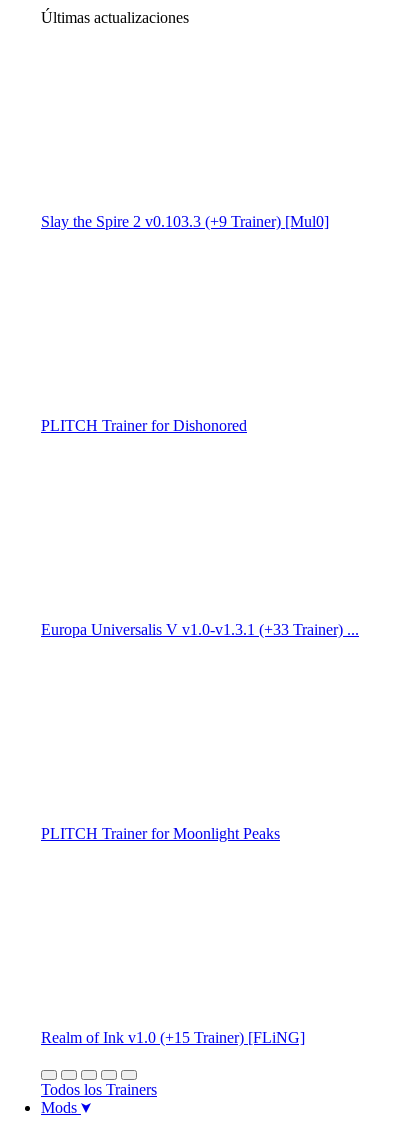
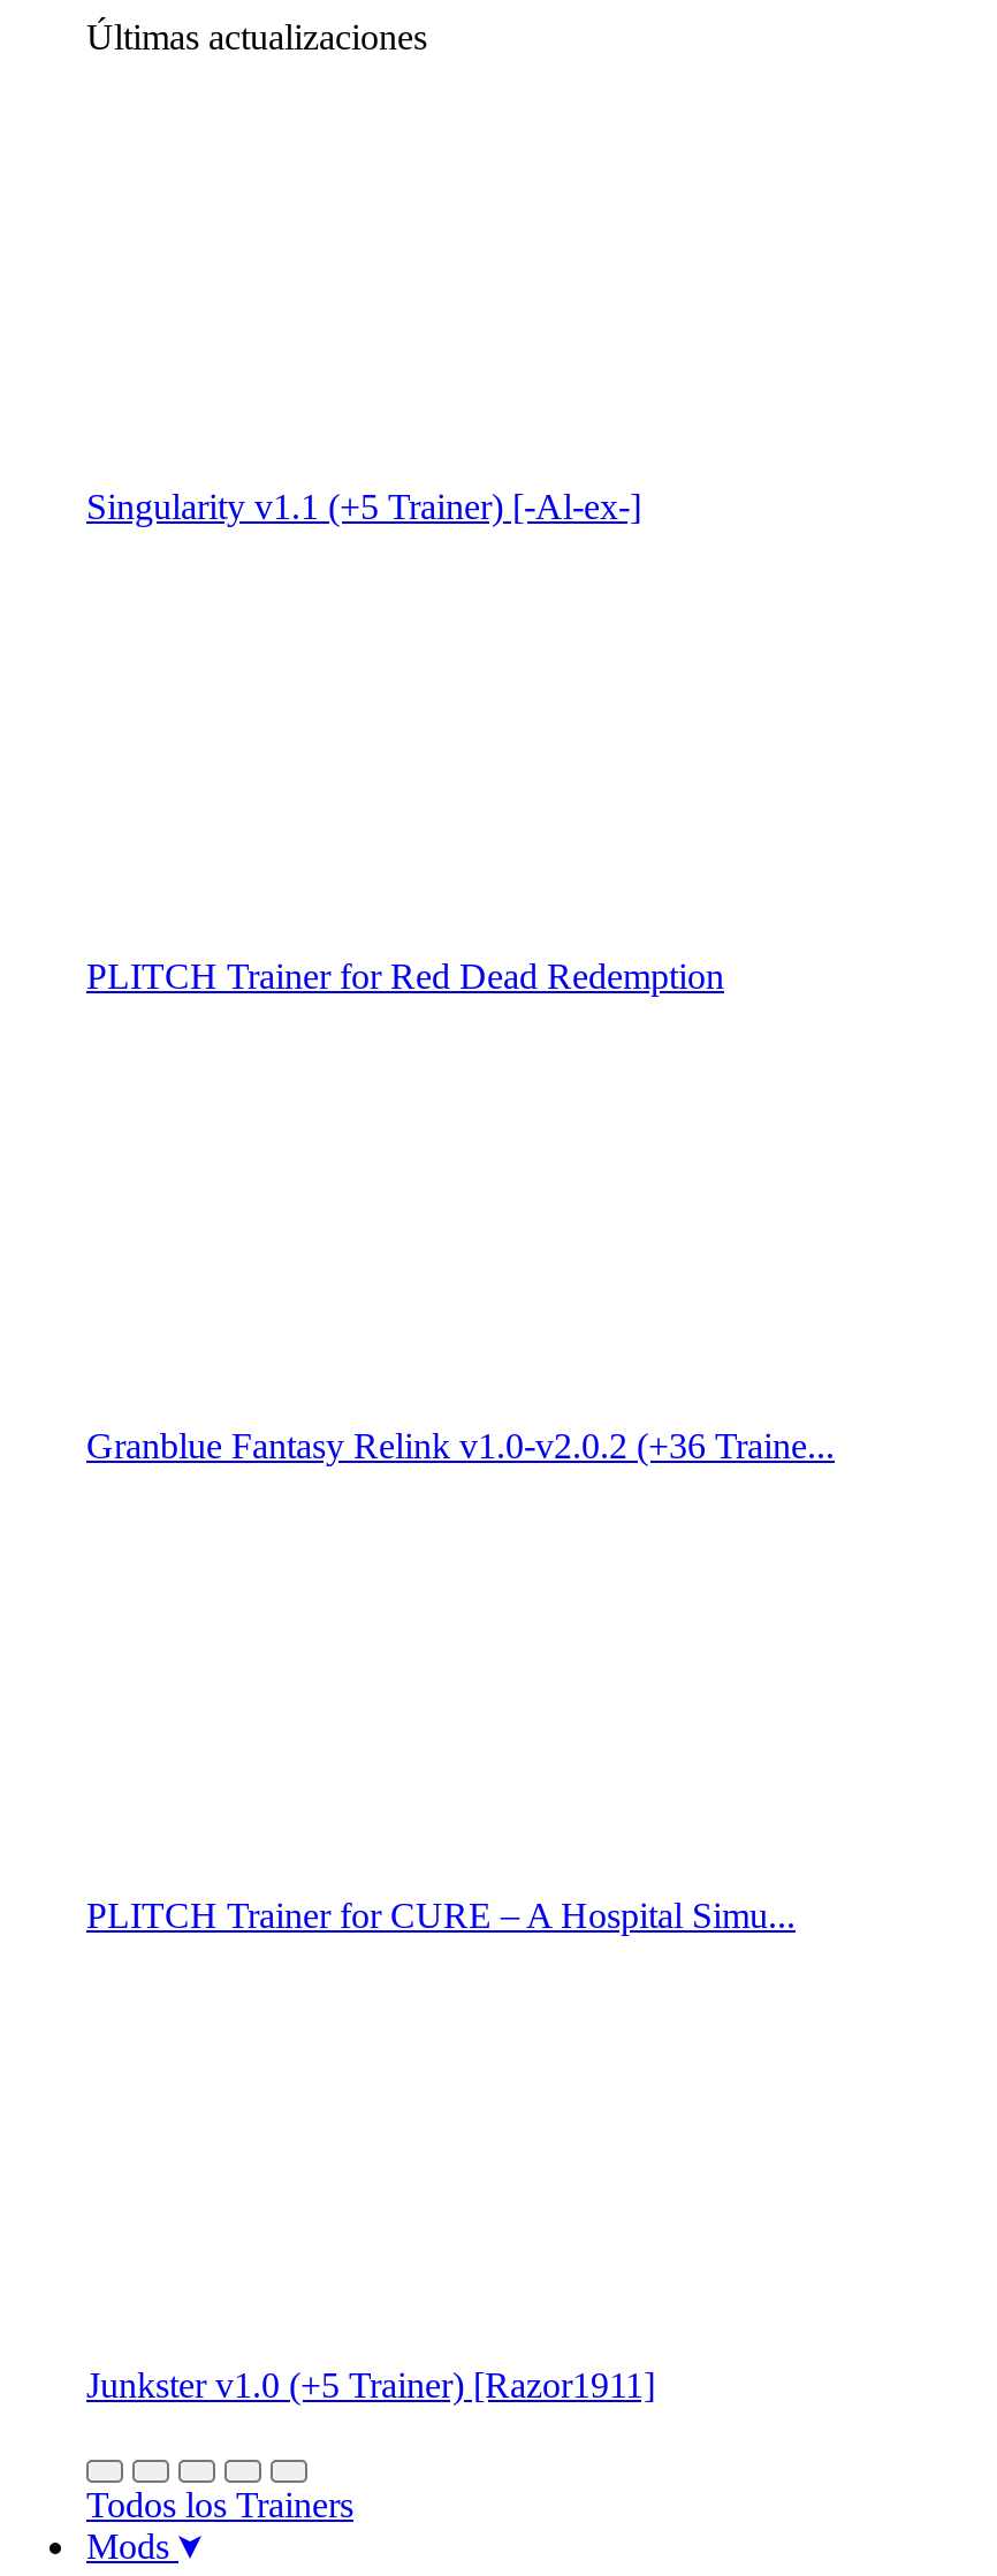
- Slay the Spire 2 v0.103.3 (+9 Trainer) [Mul0]
+ Singularity v1.1 (+5 Trainer) [-Al-ex-]

- PLITCH Trainer for Dishonored
+ PLITCH Trainer for Red Dead Redemption

- Europa Universalis V v1.0-v1.3.1 (+33 Trainer) ...
+ Granblue Fantasy Relink v1.0-v2.0.2 (+36 Traine...

- PLITCH Trainer for Moonlight Peaks
+ PLITCH Trainer for CURE – A Hospital Simu...

- Realm of Ink v1.0 (+15 Trainer) [FLiNG]
+ Junkster v1.0 (+5 Trainer) [Razor1911]
